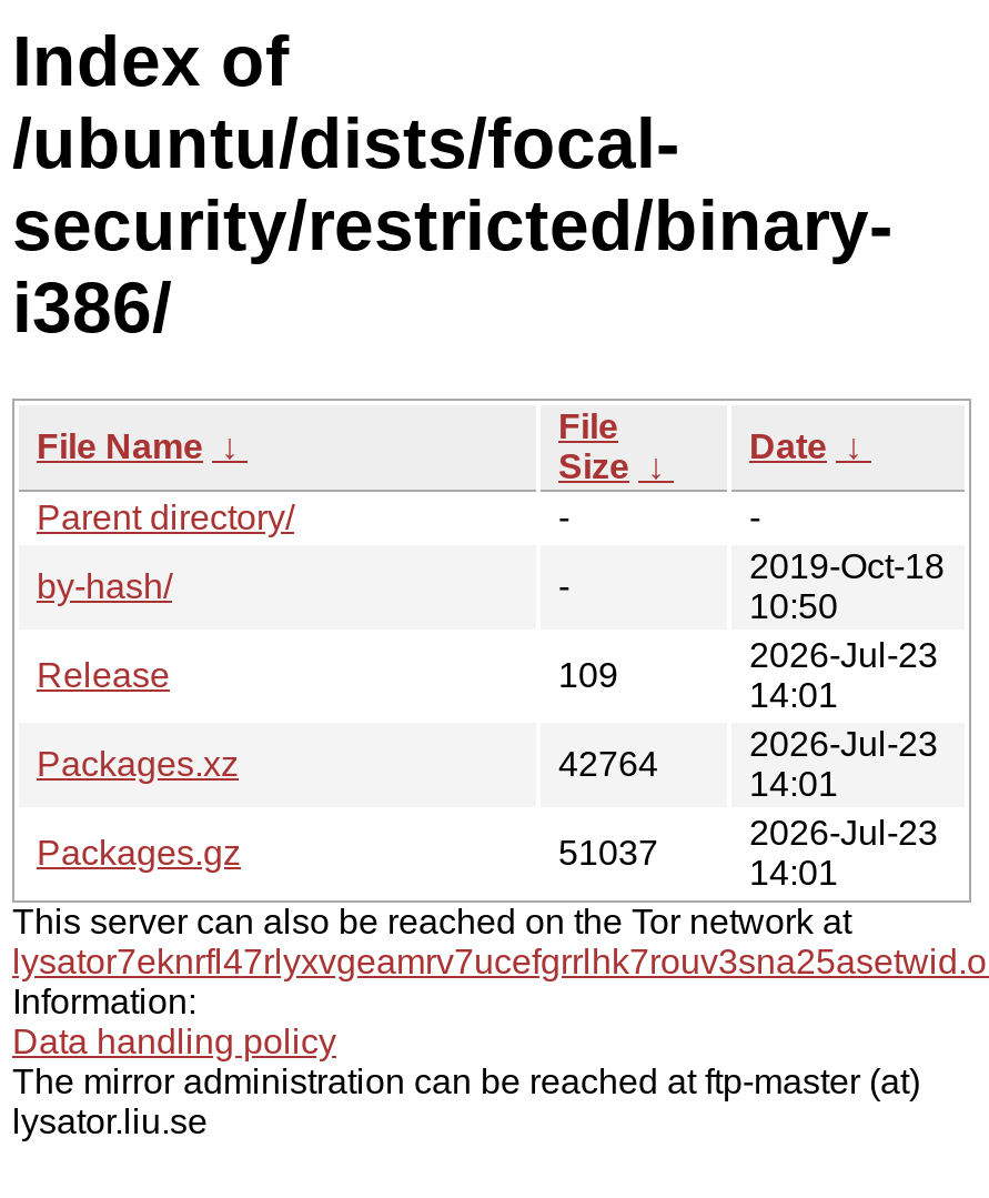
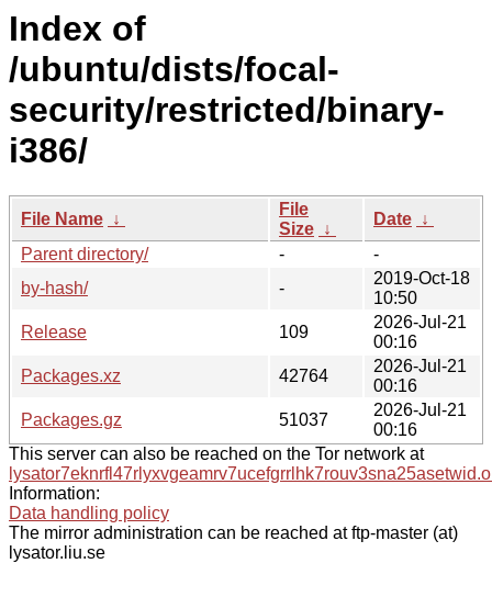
- 2026-Jul-23
- 14:01
+ 2026-Jul-21
+ 00:16

- 2026-Jul-23
- 14:01
+ 2026-Jul-21
+ 00:16

- 2026-Jul-23
- 14:01
+ 2026-Jul-21
+ 00:16
